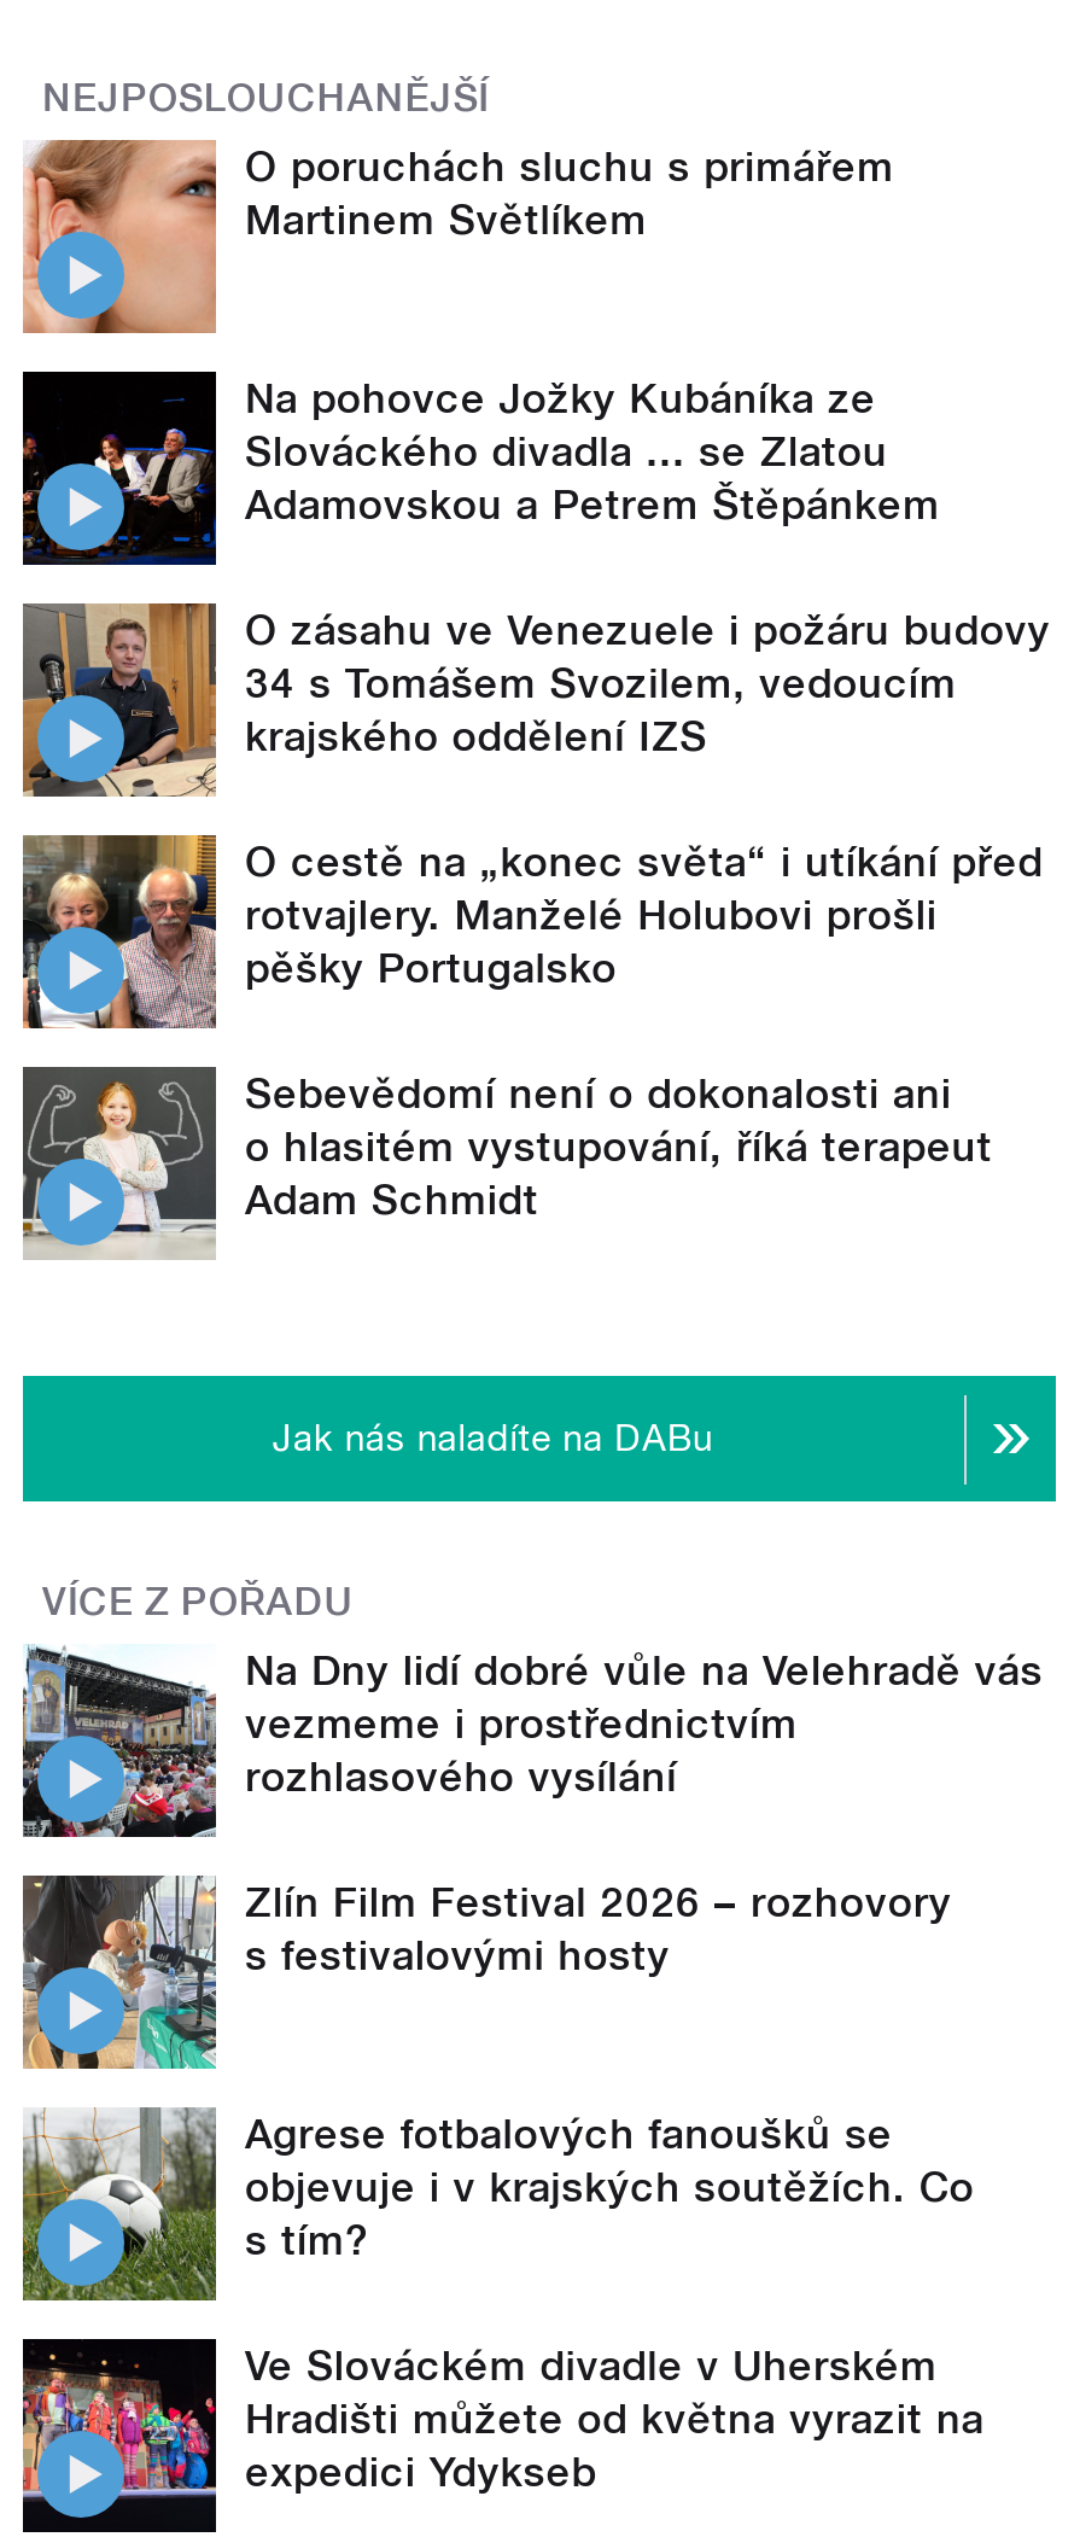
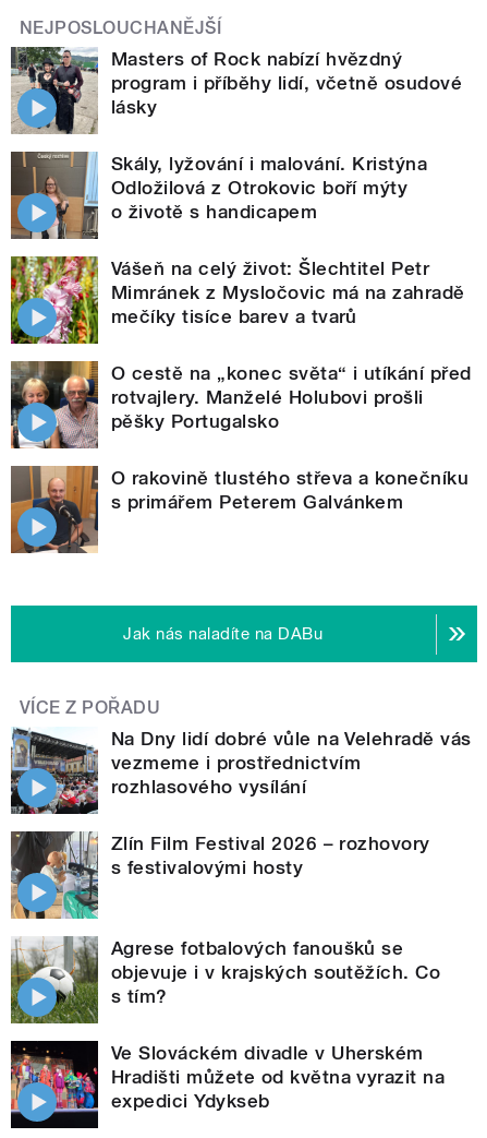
- [image]
- O poruchách sluchu s primářem
- Martinem Světlíkem
+ [image]
+ Masters of Rock nabízí hvězdný
+ program i příběhy lidí, včetně osudové
+ lásky

- [image]
- Na pohovce Jožky Kubáníka ze
- Slováckého divadla ... se Zlatou
- Adamovskou a Petrem Štěpánkem
+ [image]
+ Skály, lyžování i malování. Kristýna
+ Odložilová z Otrokovic boří mýty
+ o životě s handicapem

- [image]
- O zásahu ve Venezuele i požáru budovy
- 34 s Tomášem Svozilem, vedoucím
- krajského oddělení IZS
+ [image]
+ Vášeň na celý život: Šlechtitel Petr
+ Mimránek z Mysločovic má na zahradě
+ mečíky tisíce barev a tvarů

- [image]
- Sebevědomí není o dokonalosti ani
- o hlasitém vystupování, říká terapeut
- Adam Schmidt
+ [image]
+ O rakovině tlustého střeva a konečníku
+ s primářem Peterem Galvánkem
